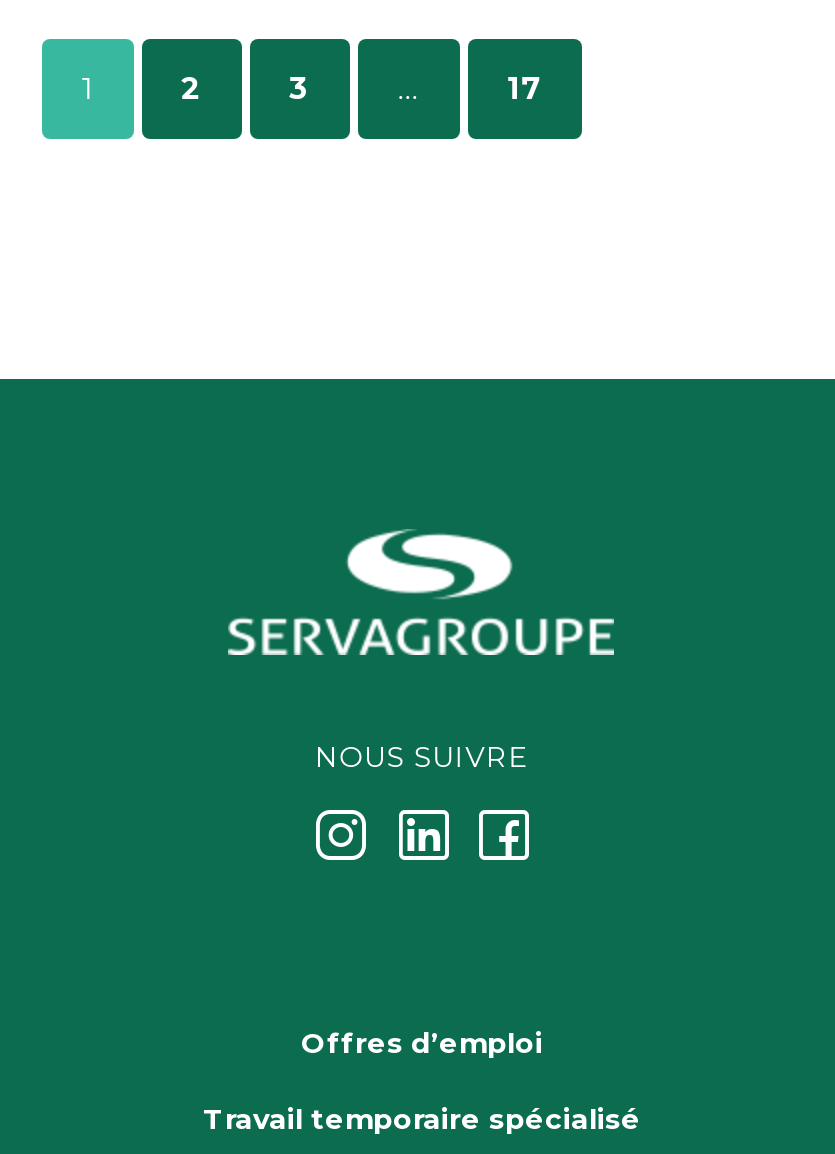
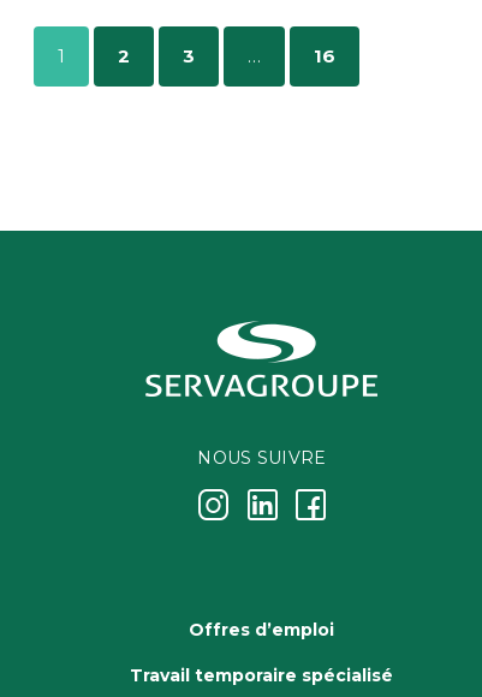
- 17
+ 16
